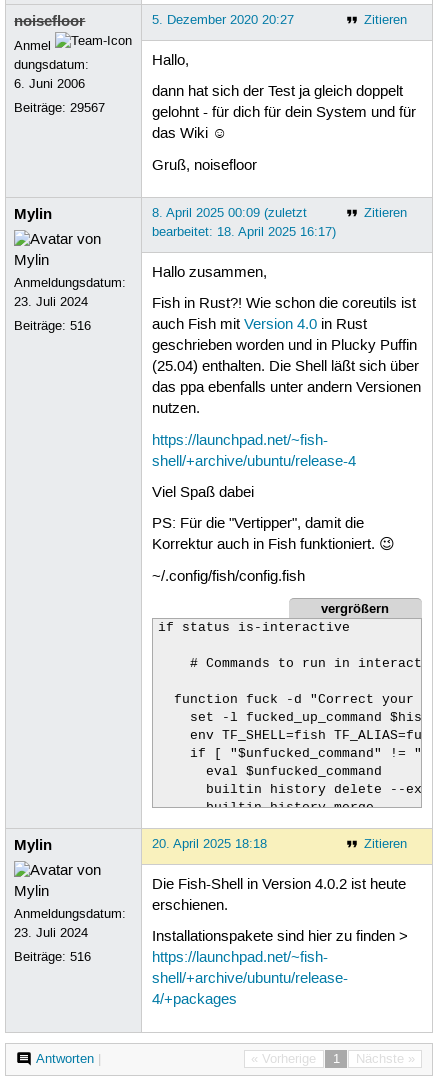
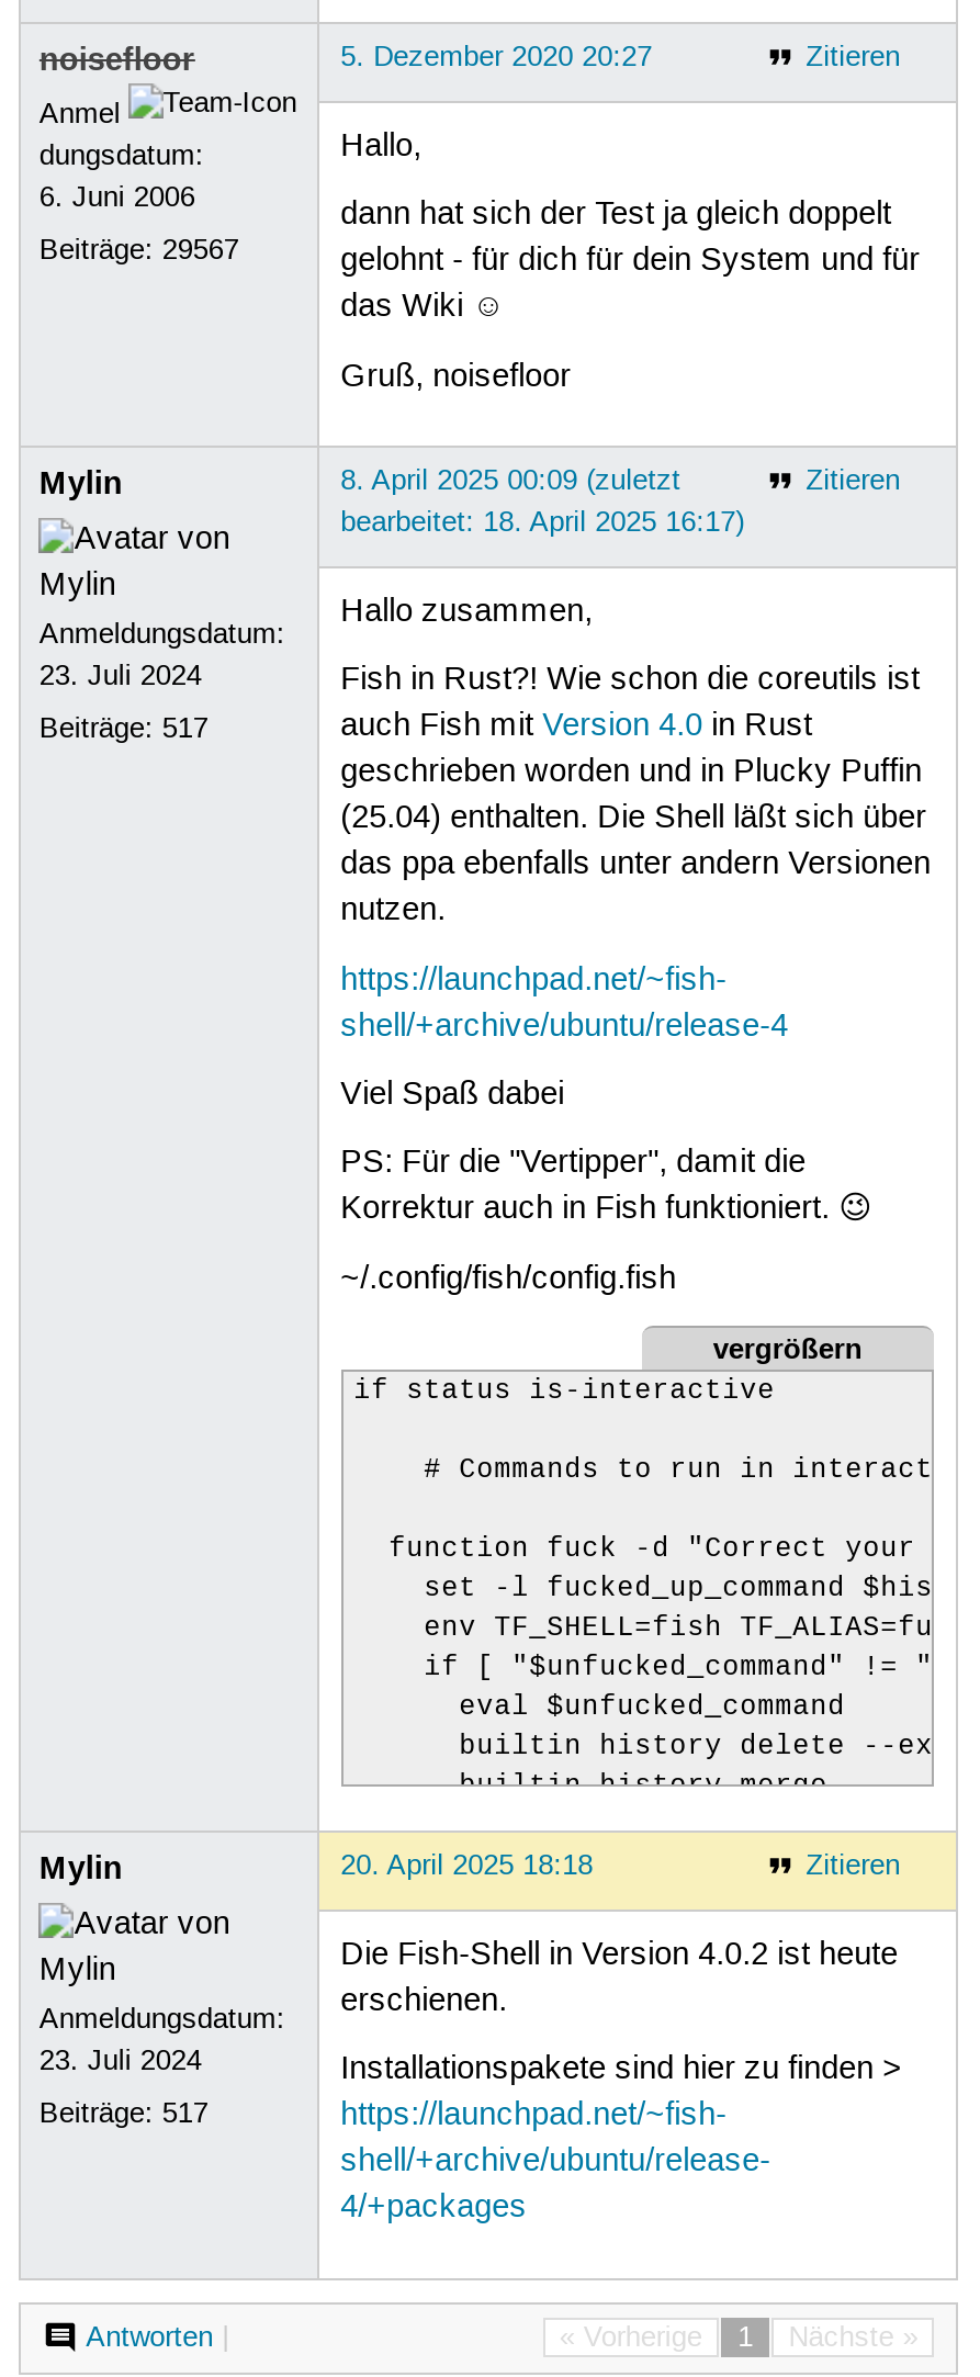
- Beiträge: 516
+ Beiträge: 517

- Beiträge: 516
+ Beiträge: 517
